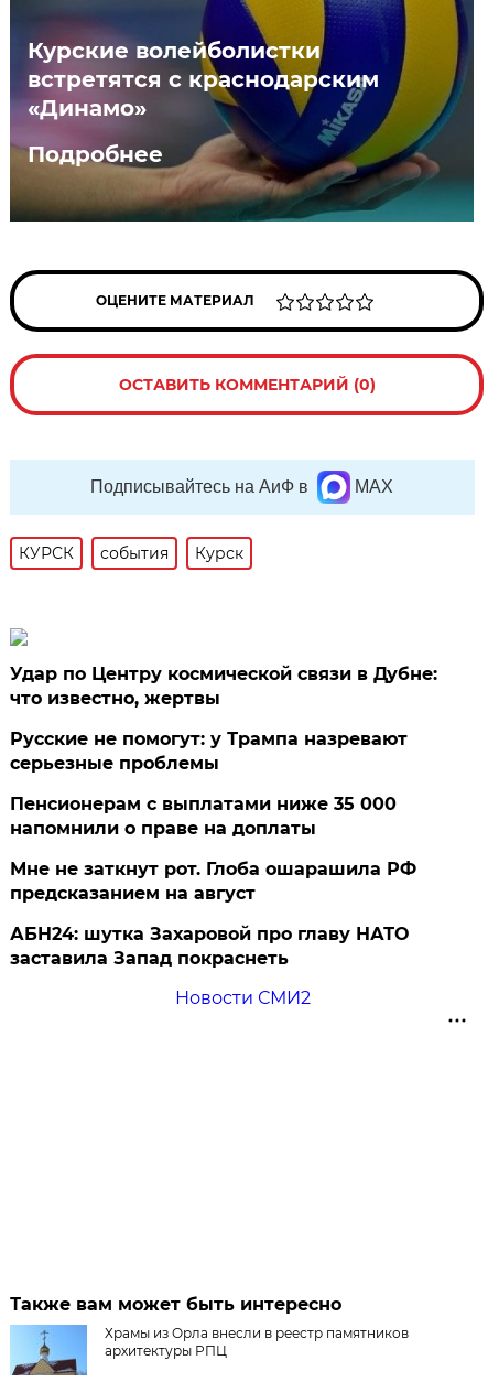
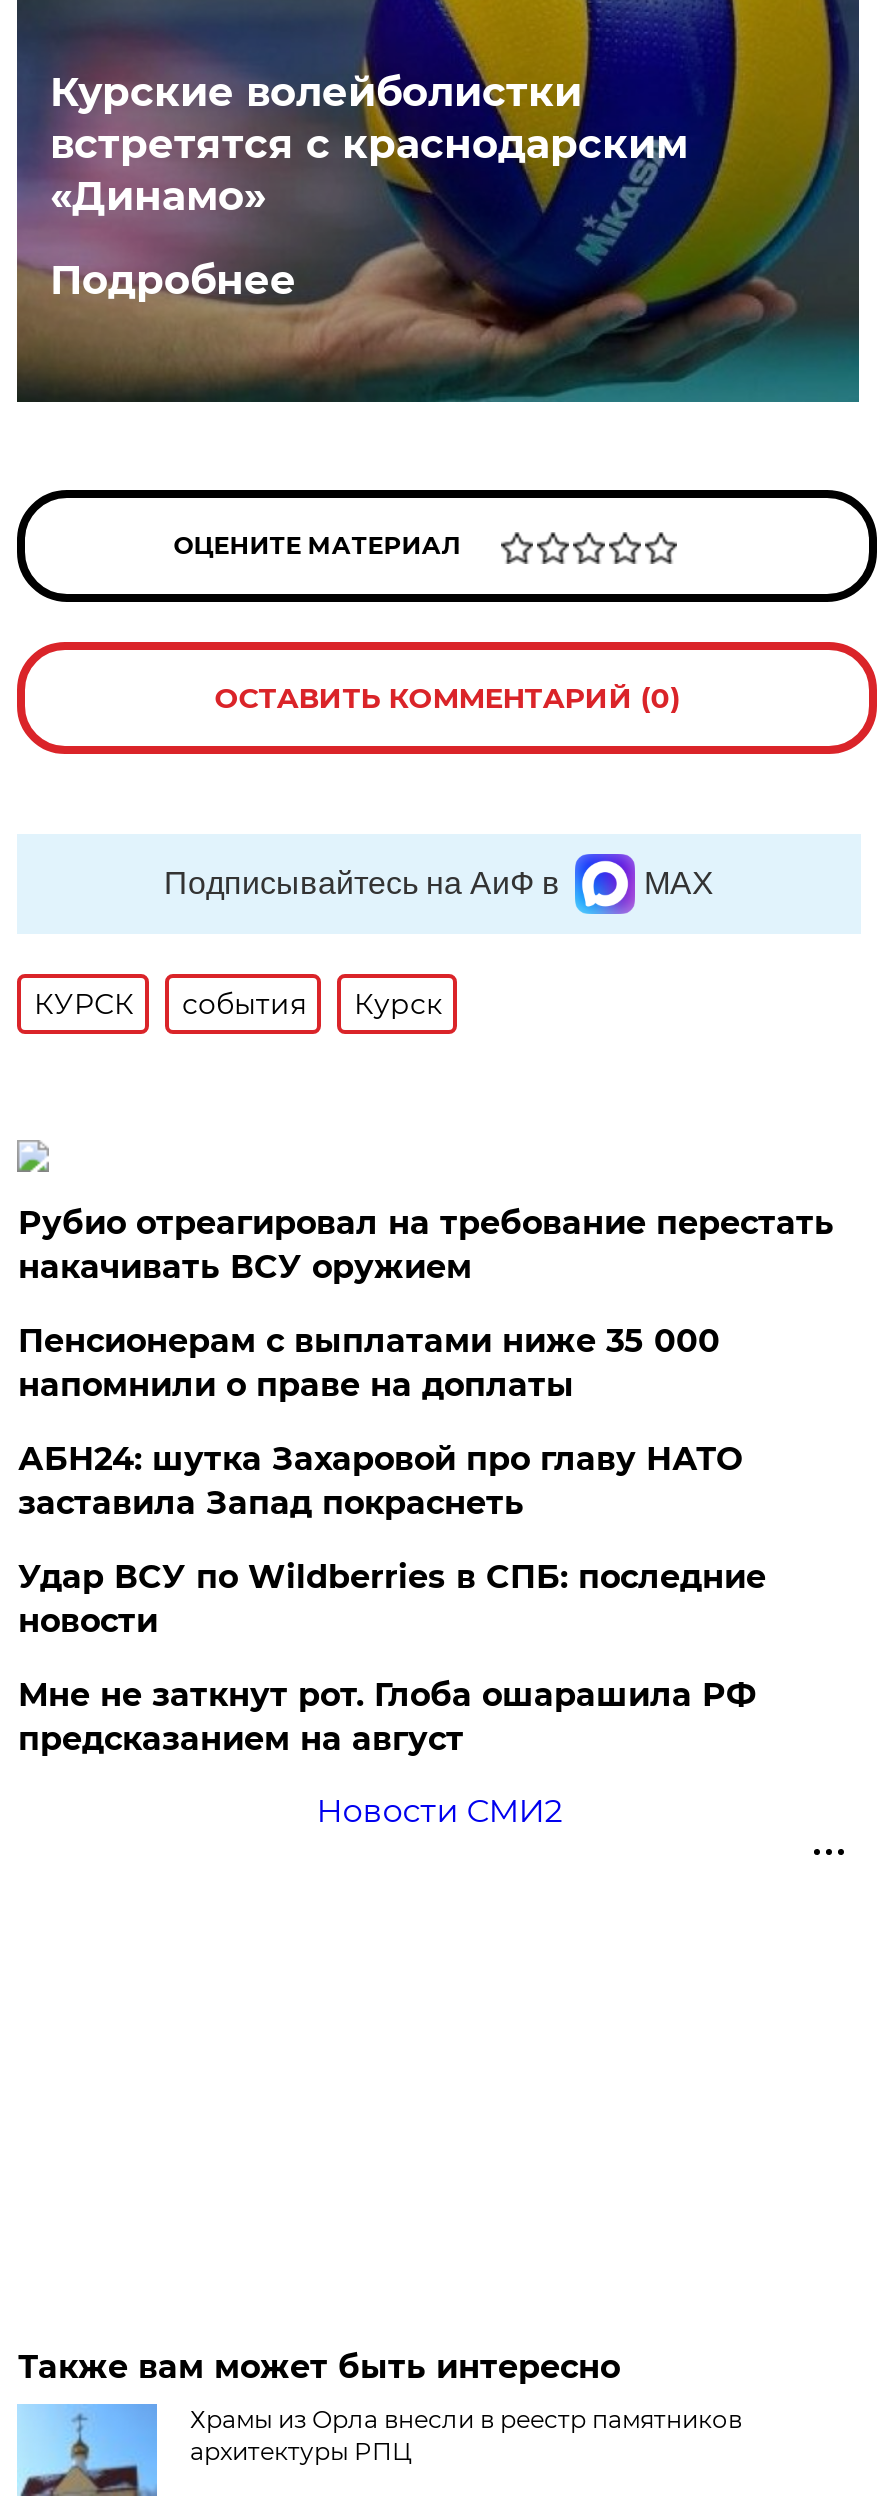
- Удар по Центру космической связи в Дубне:
- что известно, жертвы
- Русские не помогут: у Трампа назревают
- серьезные проблемы
+ Рубио отреагировал на требование перестать
+ накачивать ВСУ оружием

moved up: Пенсионерам с выплатами ниже 35 000 | напомнили о праве на доплаты

+ Удар ВСУ по Wildberries в СПБ: последние
+ новости

moved down: Мне не заткнут рот. Глоба ошарашила РФ | предсказанием на август

moved up: АБН24: шутка Захаровой про главу НАТО | заставила Запад покраснеть
